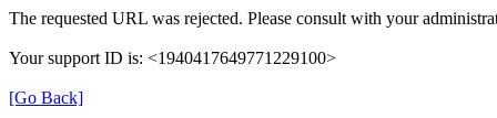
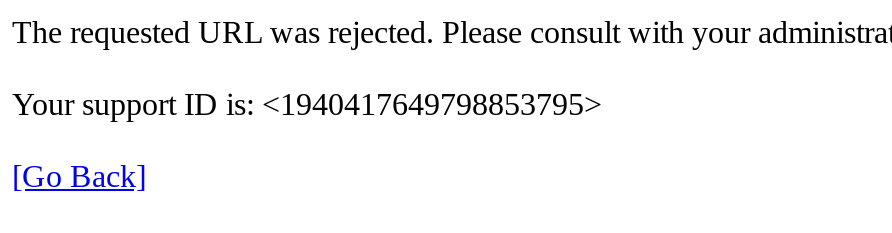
- Your support ID is: <1940417649771229100>
+ Your support ID is: <1940417649798853795>
